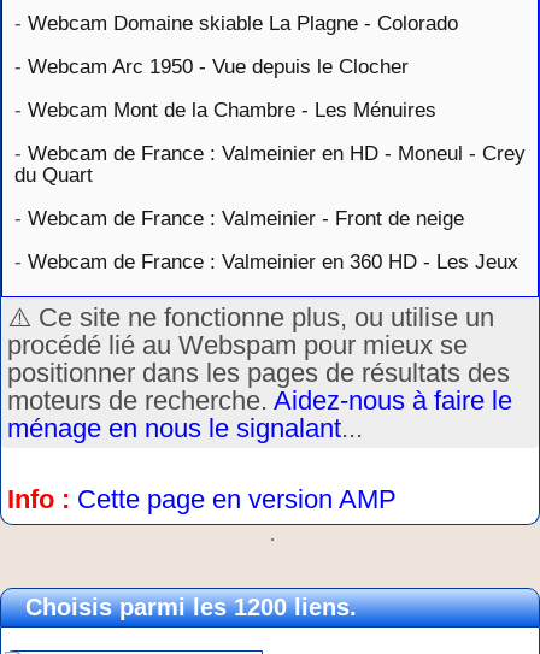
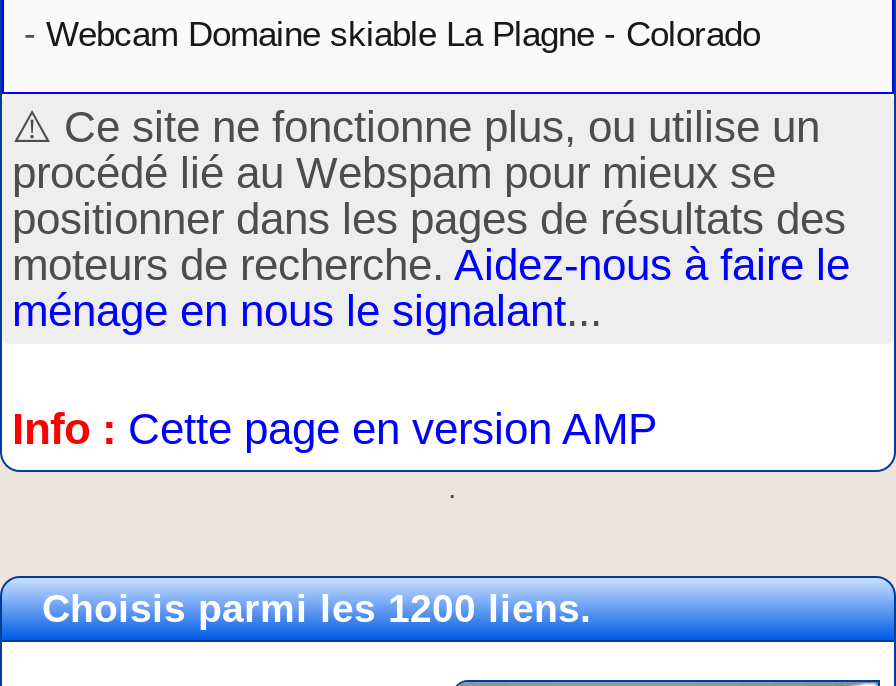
- - Webcam Arc 1950 - Vue depuis le Clocher
- - Webcam Mont de la Chambre - Les Ménuires
- - Webcam de France : Valmeinier en HD - Moneul - Crey
- du Quart
- - Webcam de France : Valmeinier - Front de neige
- - Webcam de France : Valmeinier en 360 HD - Les Jeux
